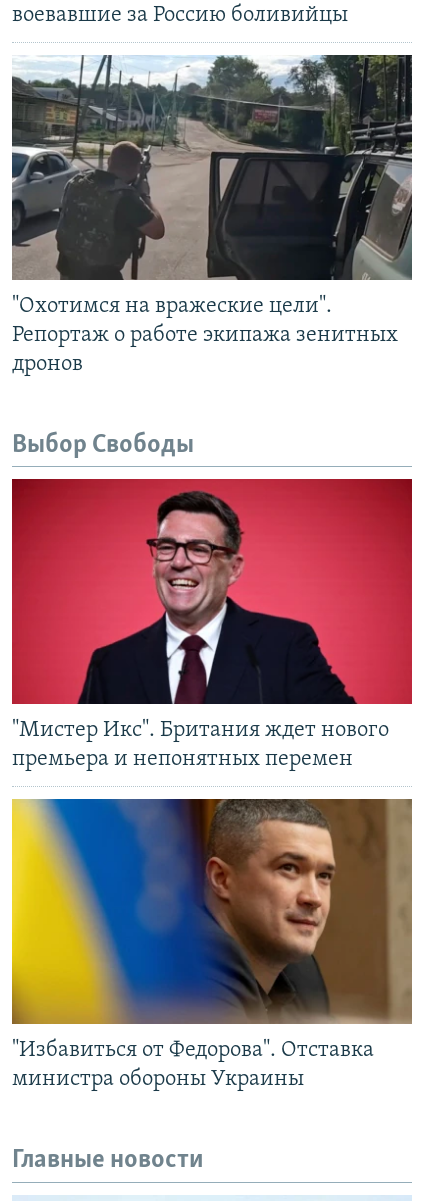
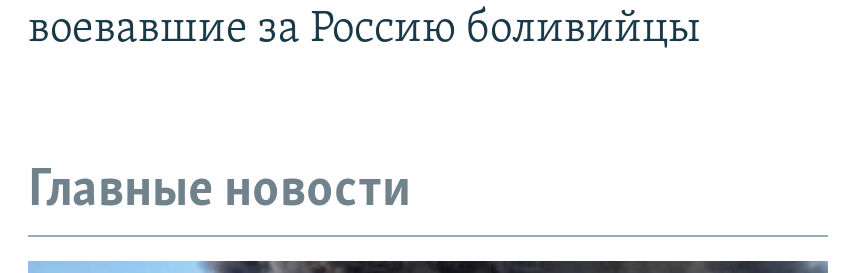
- [image]
- "Охотимся на вражеские цели".
- Репортаж о работе экипажа зенитных
- дронов
- Выбор Свободы

- [image]
- "Мистер Икс". Британия ждет нового
- премьера и непонятных перемен

- [image]
- "Избавиться от Федорова". Отставка
- министра обороны Украины
